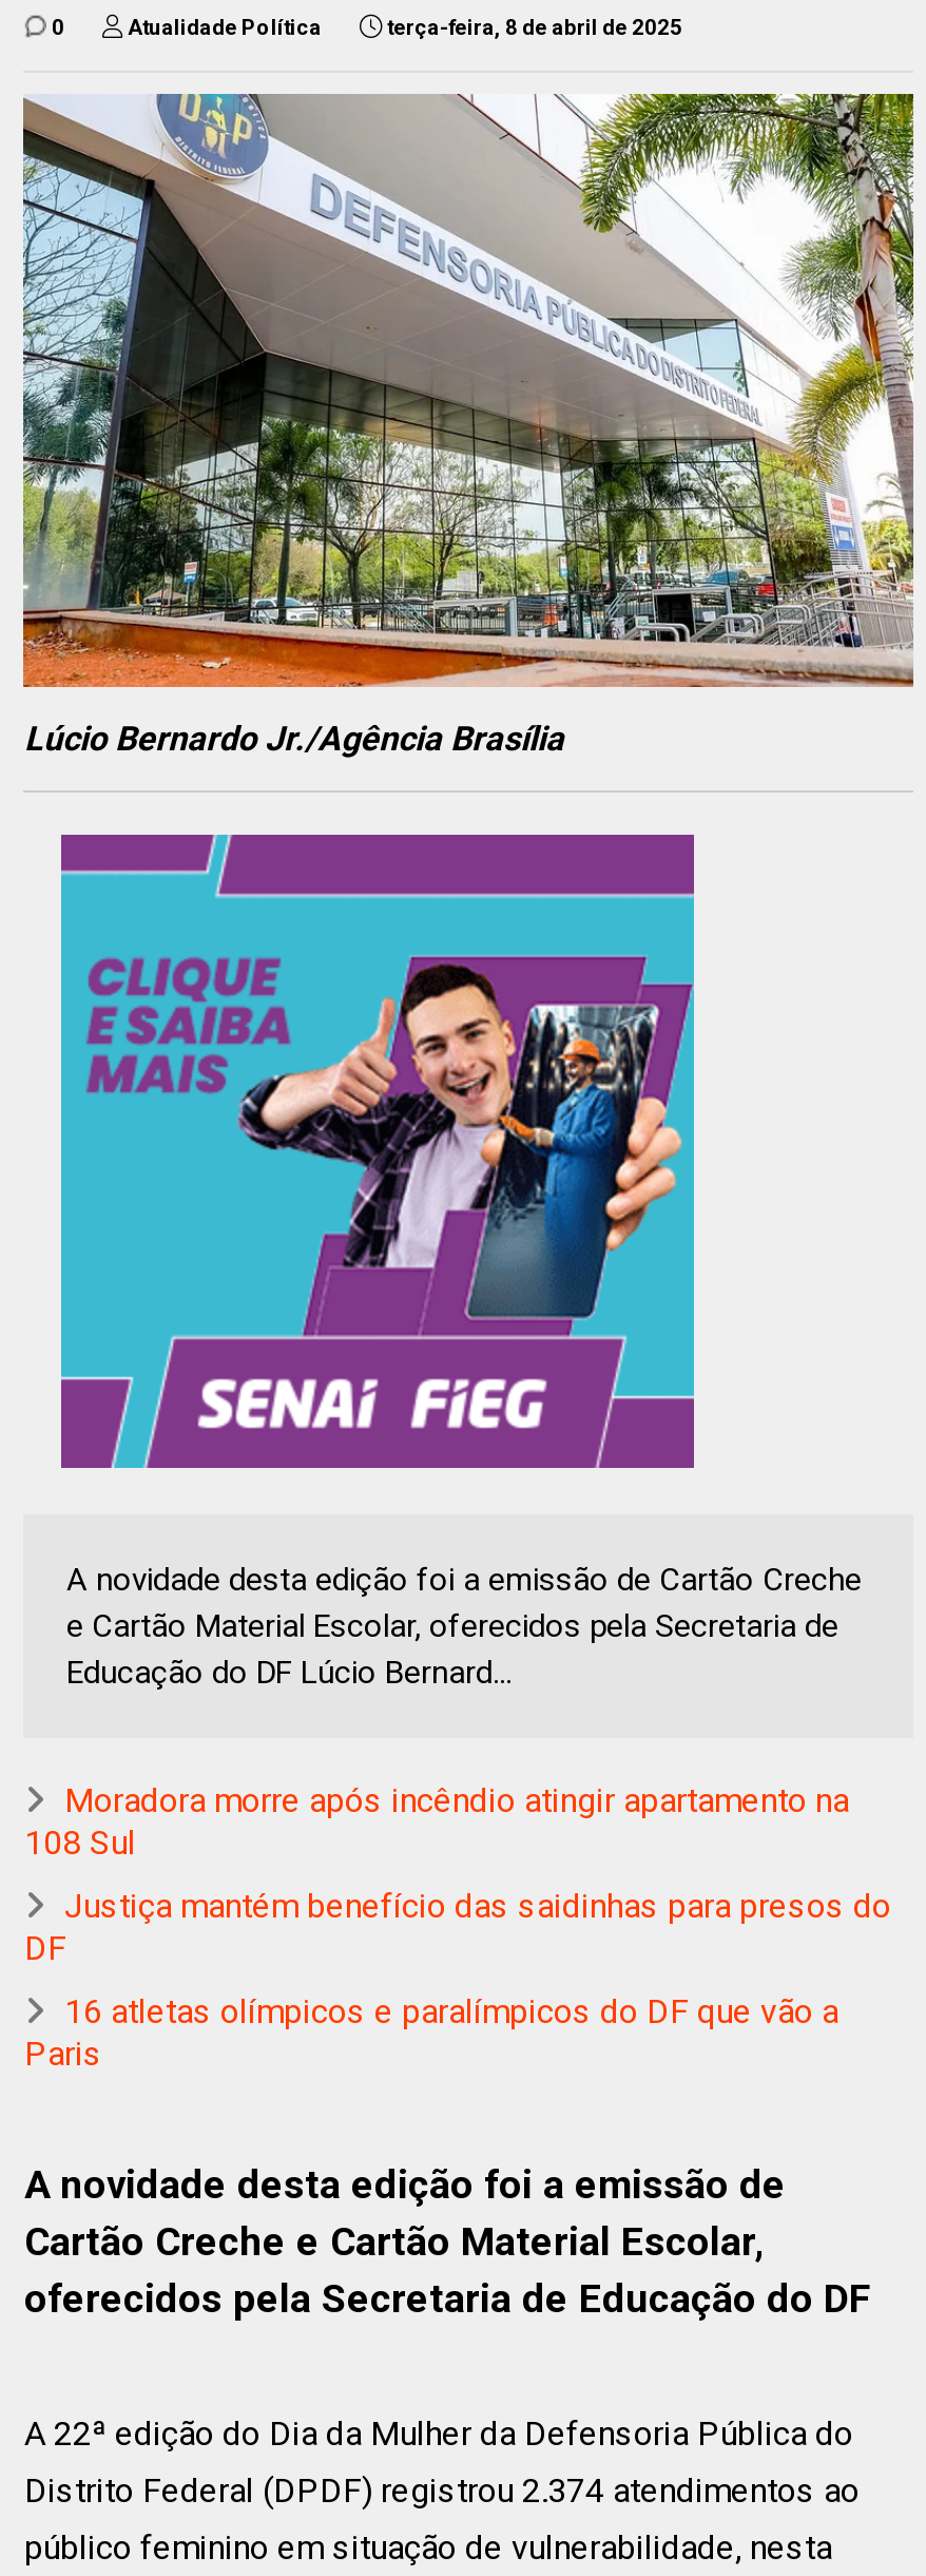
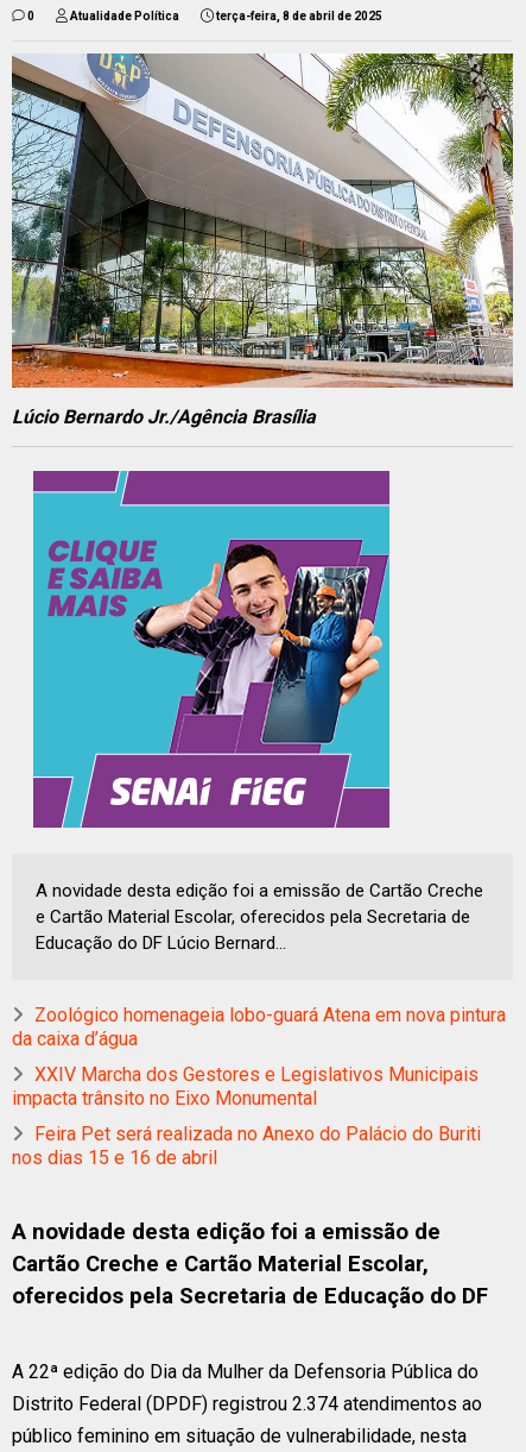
- Moradora morre após incêndio atingir apartamento na
- 108 Sul
+ Zoológico homenageia lobo-guará Atena em nova pintura
+ da caixa d’água

- Justiça mantém benefício das saidinhas para presos do
- DF
+ XXIV Marcha dos Gestores e Legislativos Municipais
+ impacta trânsito no Eixo Monumental

- 16 atletas olímpicos e paralímpicos do DF que vão a
- Paris
+ Feira Pet será realizada no Anexo do Palácio do Buriti
+ nos dias 15 e 16 de abril
